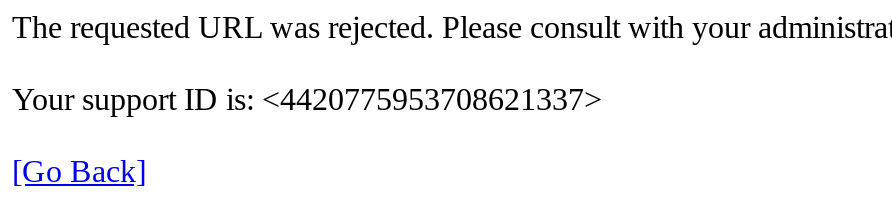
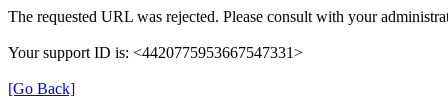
- Your support ID is: <4420775953708621337>
+ Your support ID is: <4420775953667547331>
